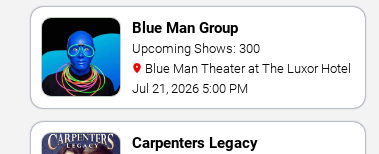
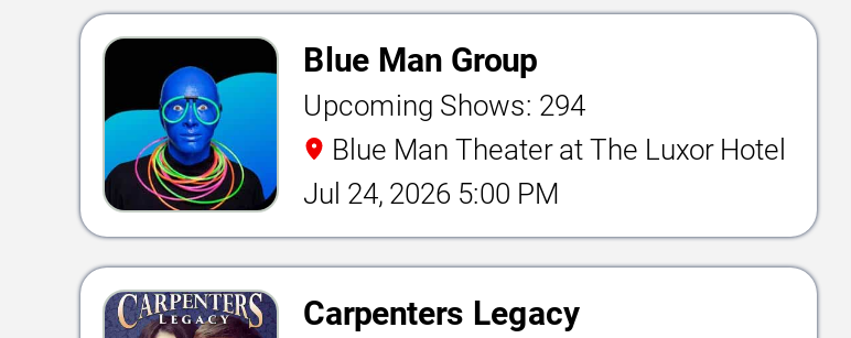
- Upcoming Shows: 300
+ Upcoming Shows: 294

- Jul 21, 2026 5:00 PM
+ Jul 24, 2026 5:00 PM
